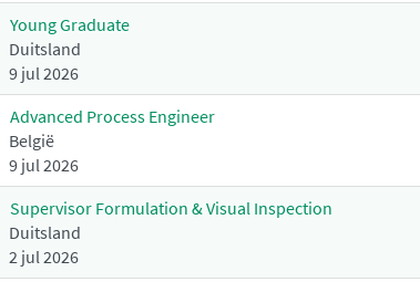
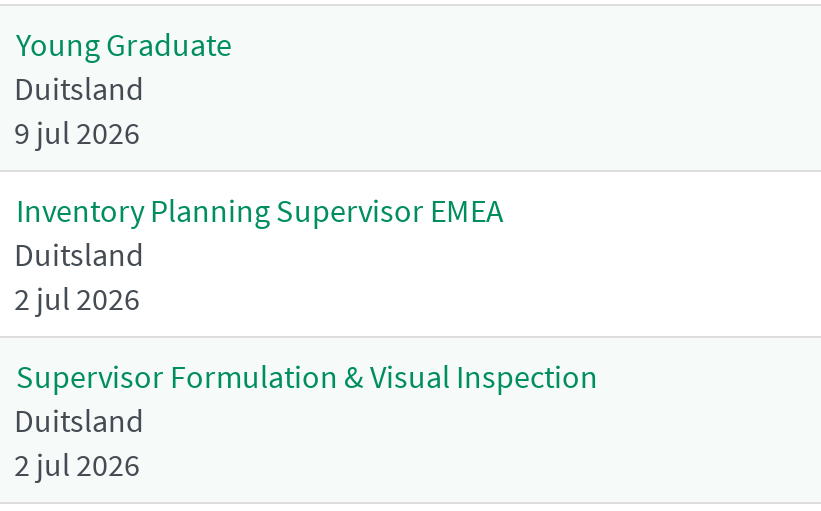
- Advanced Process Engineer
- België
- 9 jul 2026
+ Inventory Planning Supervisor EMEA
+ Duitsland
+ 2 jul 2026
